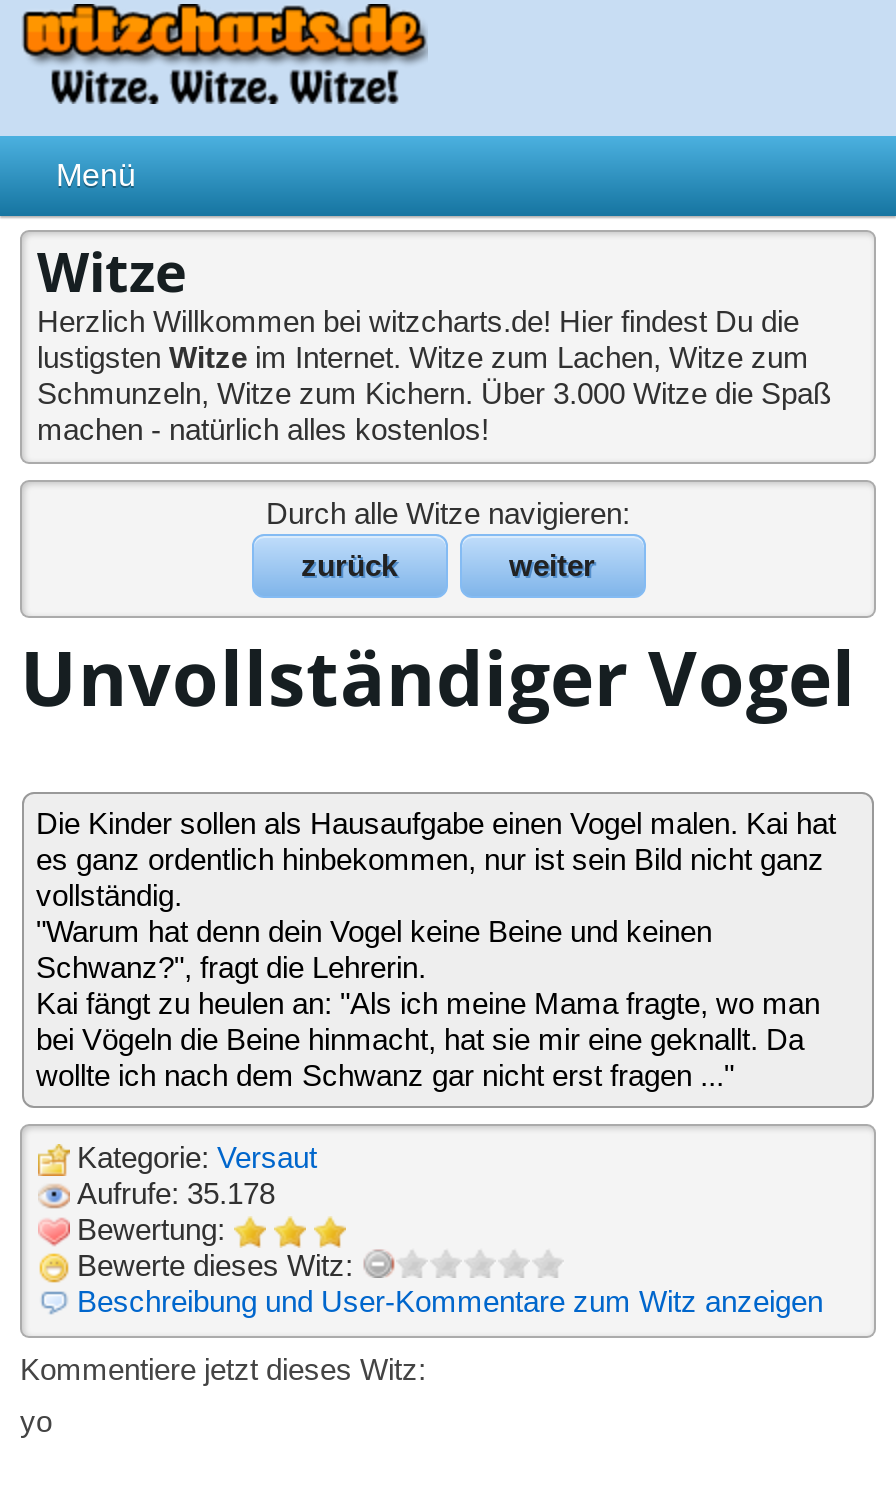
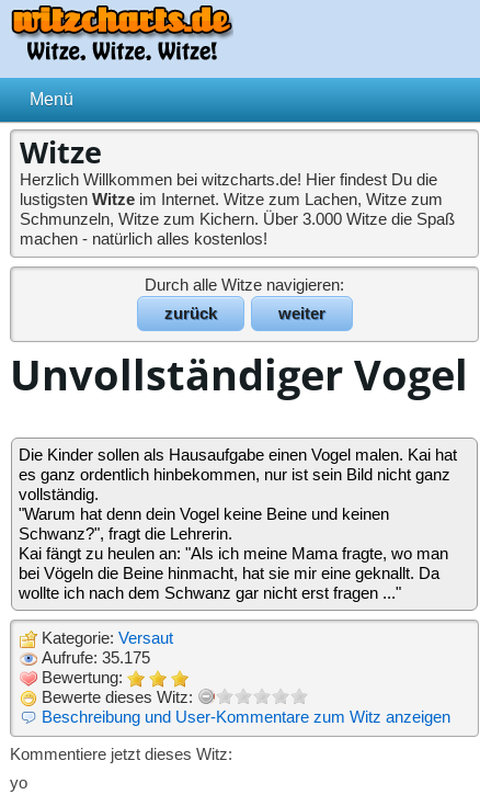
- Aufrufe: 35.178
+ Aufrufe: 35.175
